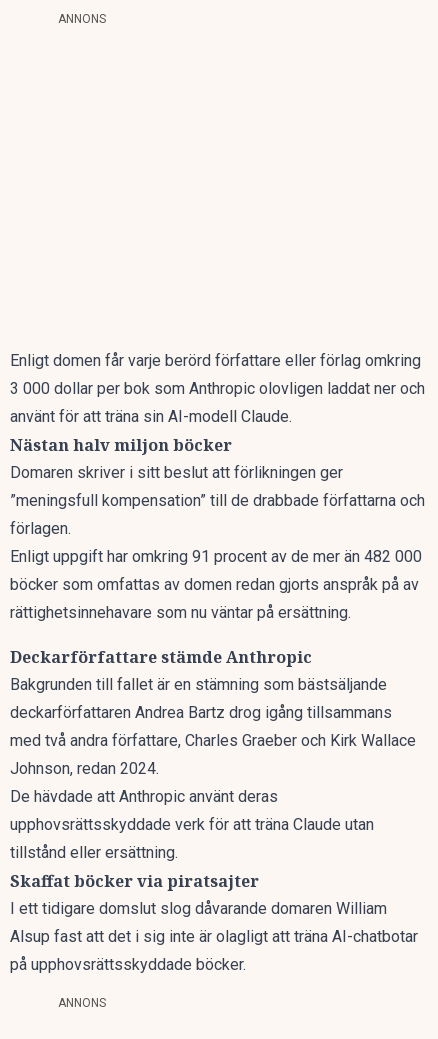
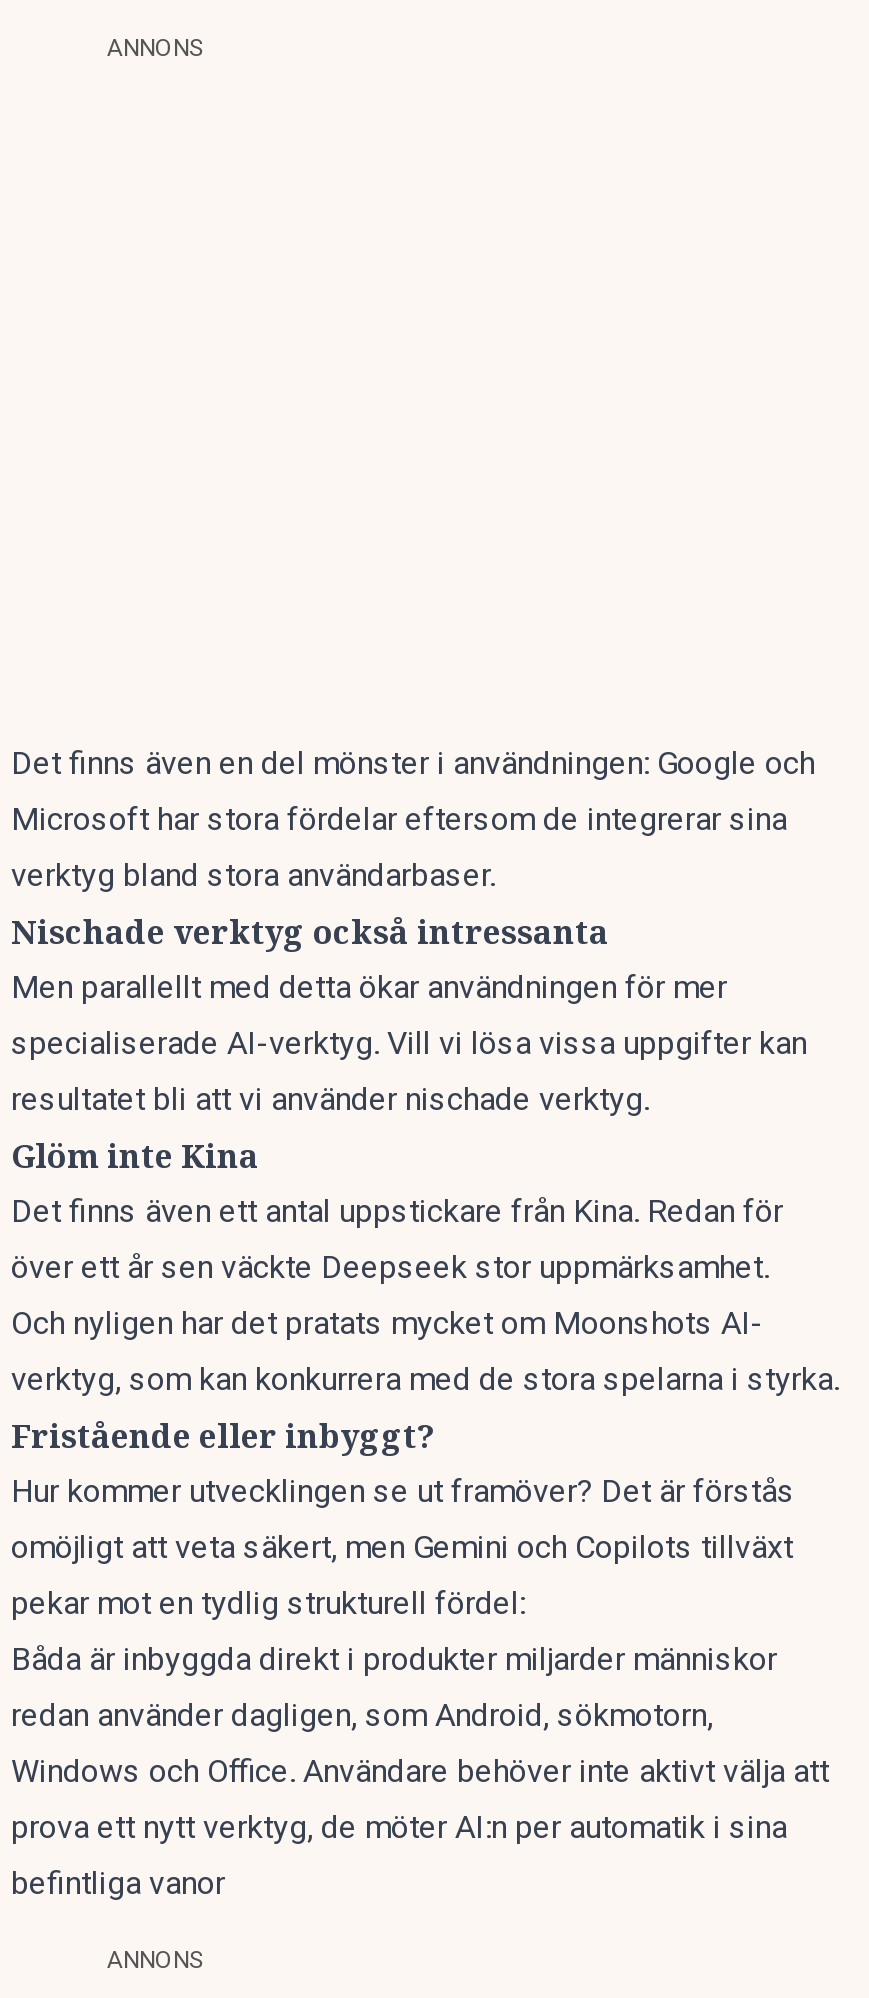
- Enligt domen får varje berörd författare eller förlag omkring
- 3 000 dollar per bok som Anthropic olovligen laddat ner och
- använt för att träna sin AI-modell Claude.
- Nästan halv miljon böcker
- Domaren skriver i sitt beslut att förlikningen ger
- ”meningsfull kompensation” till de drabbade författarna och
- förlagen.
- Enligt uppgift har omkring 91 procent av de mer än 482 000
- böcker som omfattas av domen redan gjorts anspråk på av
- rättighetsinnehavare som nu väntar på ersättning.
- Deckarförfattare stämde Anthropic
- Bakgrunden till fallet är en stämning som bästsäljande
- deckarförfattaren Andrea Bartz drog igång tillsammans
- med två andra författare, Charles Graeber och Kirk Wallace
- Johnson, redan 2024.
- De hävdade att Anthropic använt deras
- upphovsrättsskyddade verk för att träna Claude utan
- tillstånd eller ersättning.
- Skaffat böcker via piratsajter
- I ett tidigare domslut slog dåvarande domaren William
- Alsup fast att det i sig inte är olagligt att träna AI-chatbotar
- på upphovsrättsskyddade böcker.
+ Det finns även en del mönster i användningen: Google och
+ Microsoft har stora fördelar eftersom de integrerar sina
+ verktyg bland stora användarbaser.
+ Nischade verktyg också intressanta
+ Men parallellt med detta ökar användningen för mer
+ specialiserade AI-verktyg. Vill vi lösa vissa uppgifter kan
+ resultatet bli att vi använder nischade verktyg.
+ Glöm inte Kina
+ Det finns även ett antal uppstickare från Kina. Redan för
+ över ett år sen väckte Deepseek stor uppmärksamhet.
+ Och nyligen har det pratats mycket om Moonshots AI-
+ verktyg, som kan konkurrera med de stora spelarna i styrka.
+ Fristående eller inbyggt?
+ Hur kommer utvecklingen se ut framöver? Det är förstås
+ omöjligt att veta säkert, men Gemini och Copilots tillväxt
+ pekar mot en tydlig strukturell fördel:
+ Båda är inbyggda direkt i produkter miljarder människor
+ redan använder dagligen, som Android, sökmotorn,
+ Windows och Office. Användare behöver inte aktivt välja att
+ prova ett nytt verktyg, de möter AI:n per automatik i sina
+ befintliga vanor
